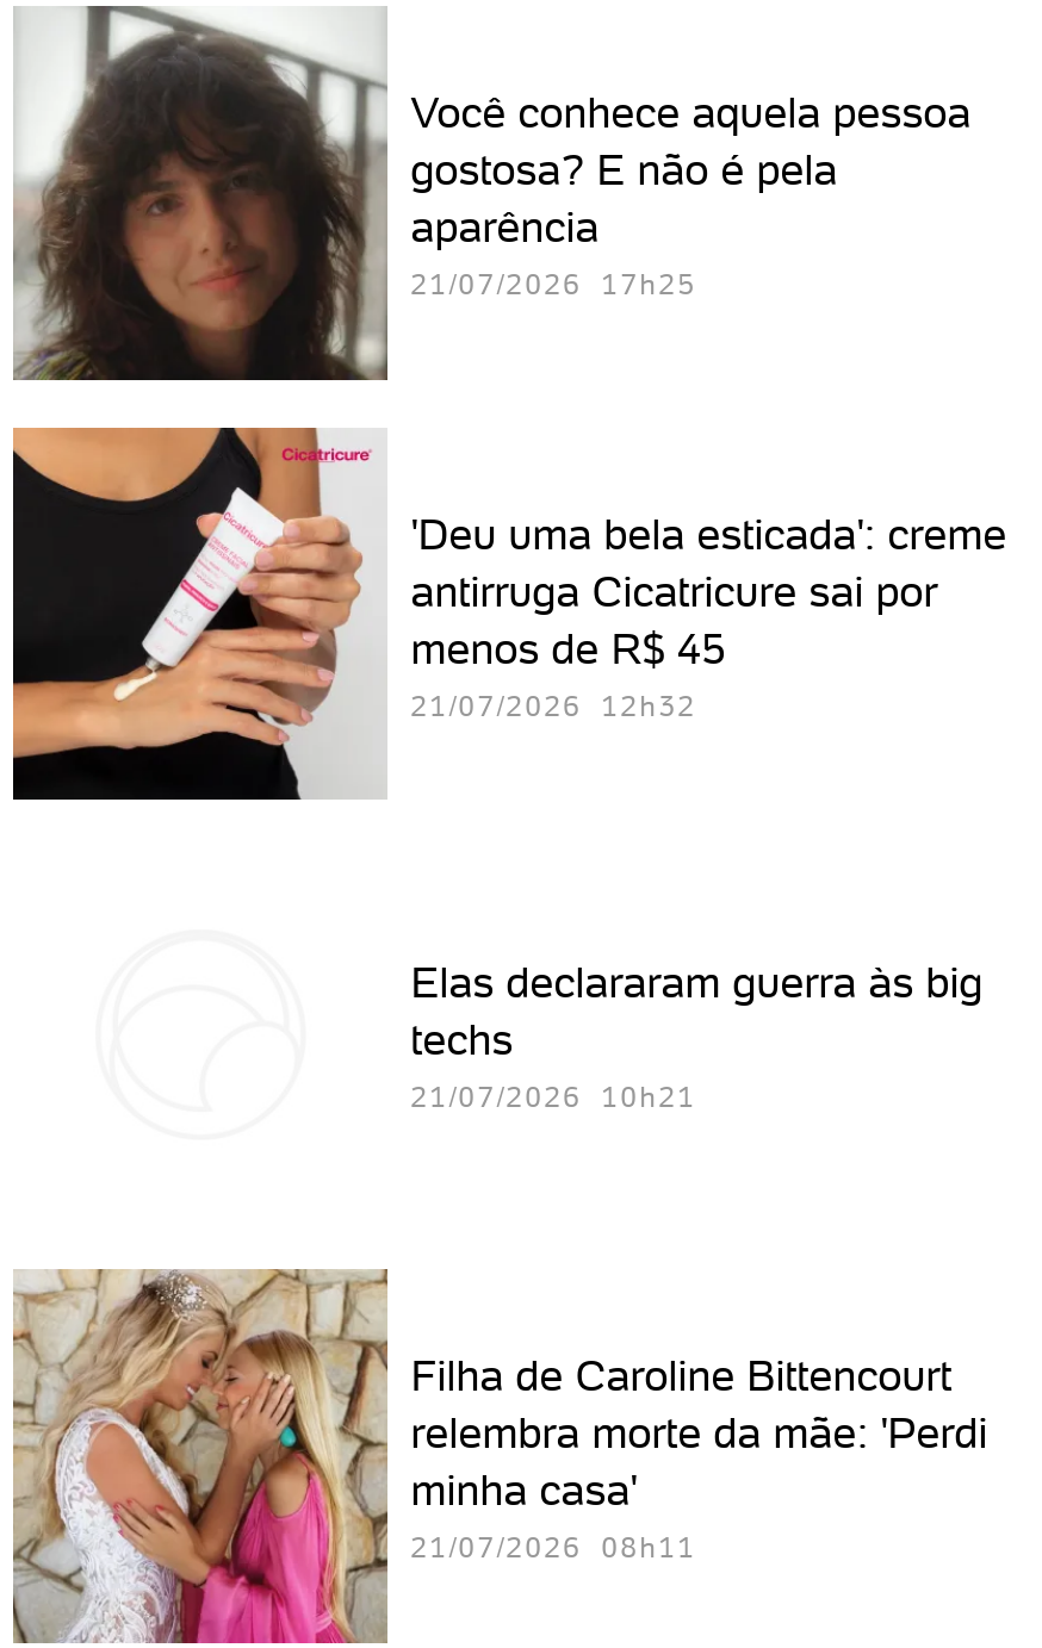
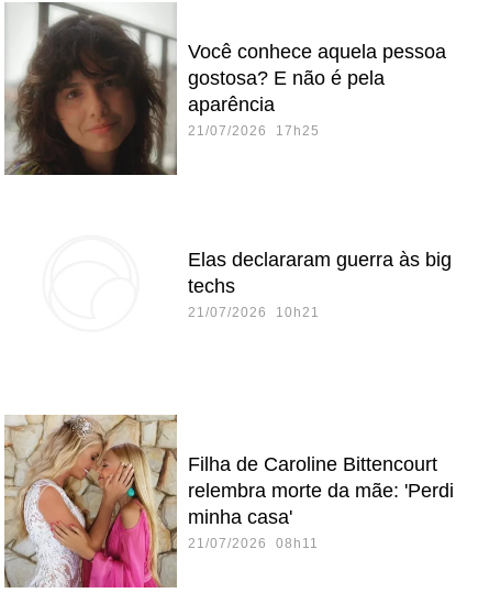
- [image]
- 'Deu uma bela esticada': creme
- antirruga Cicatricure sai por
- menos de R$ 45
- 21/07/2026 12h32

moved up: Elas declararam guerra às big | techs | 21/07/2026 10h21
